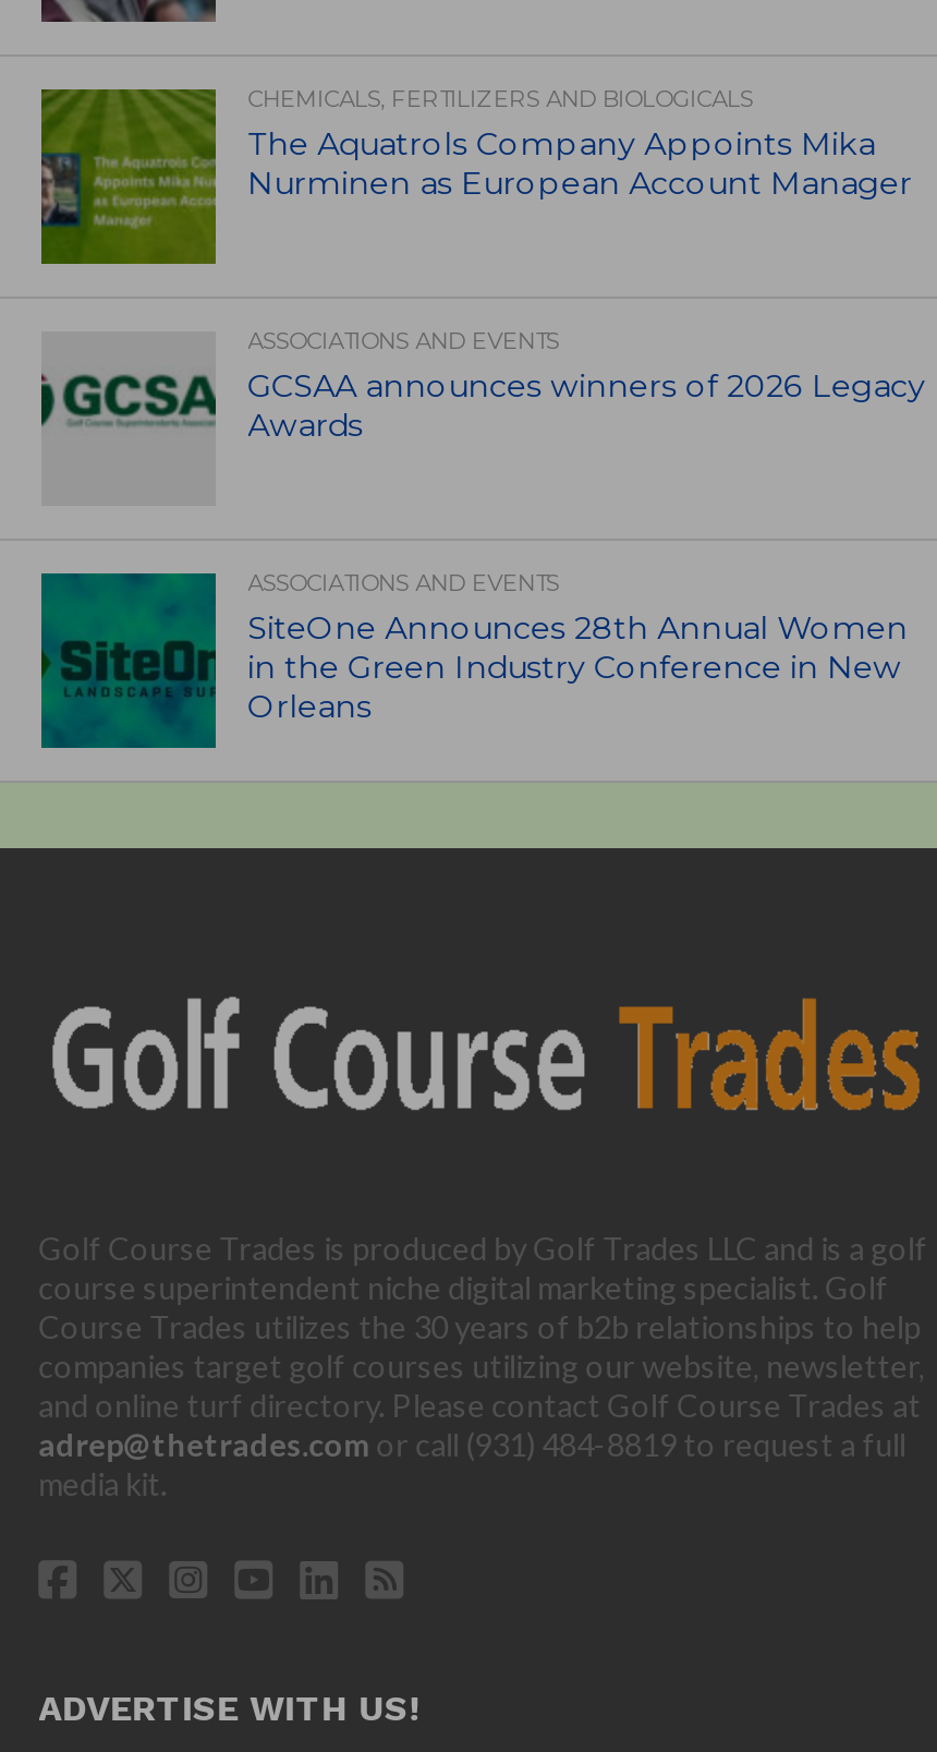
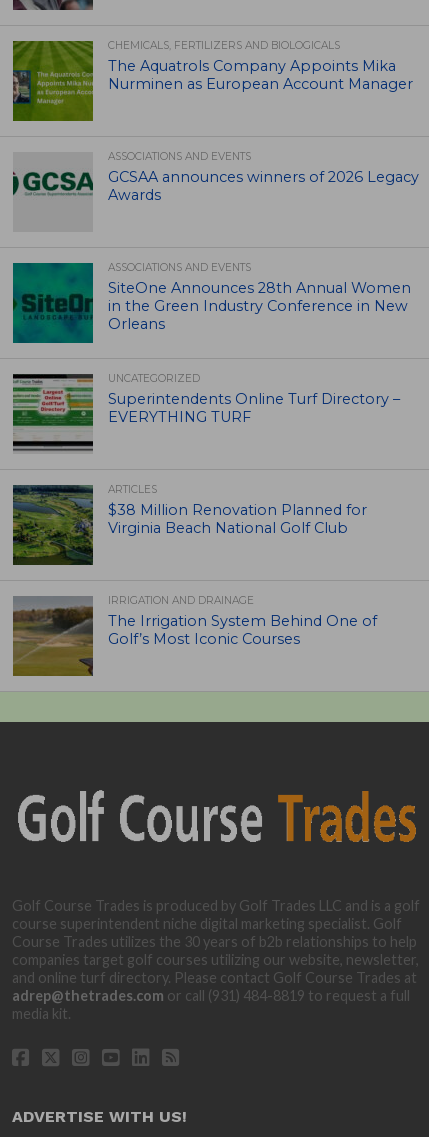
+ [image]
+ UNCATEGORIZED
+ Superintendents Online Turf Directory –
+ EVERYTHING TURF

+ [image]
+ ARTICLES
+ $38 Million Renovation Planned for
+ Virginia Beach National Golf Club

+ [image]
+ IRRIGATION AND DRAINAGE
+ The Irrigation System Behind One of
+ Golf’s Most Iconic Courses
